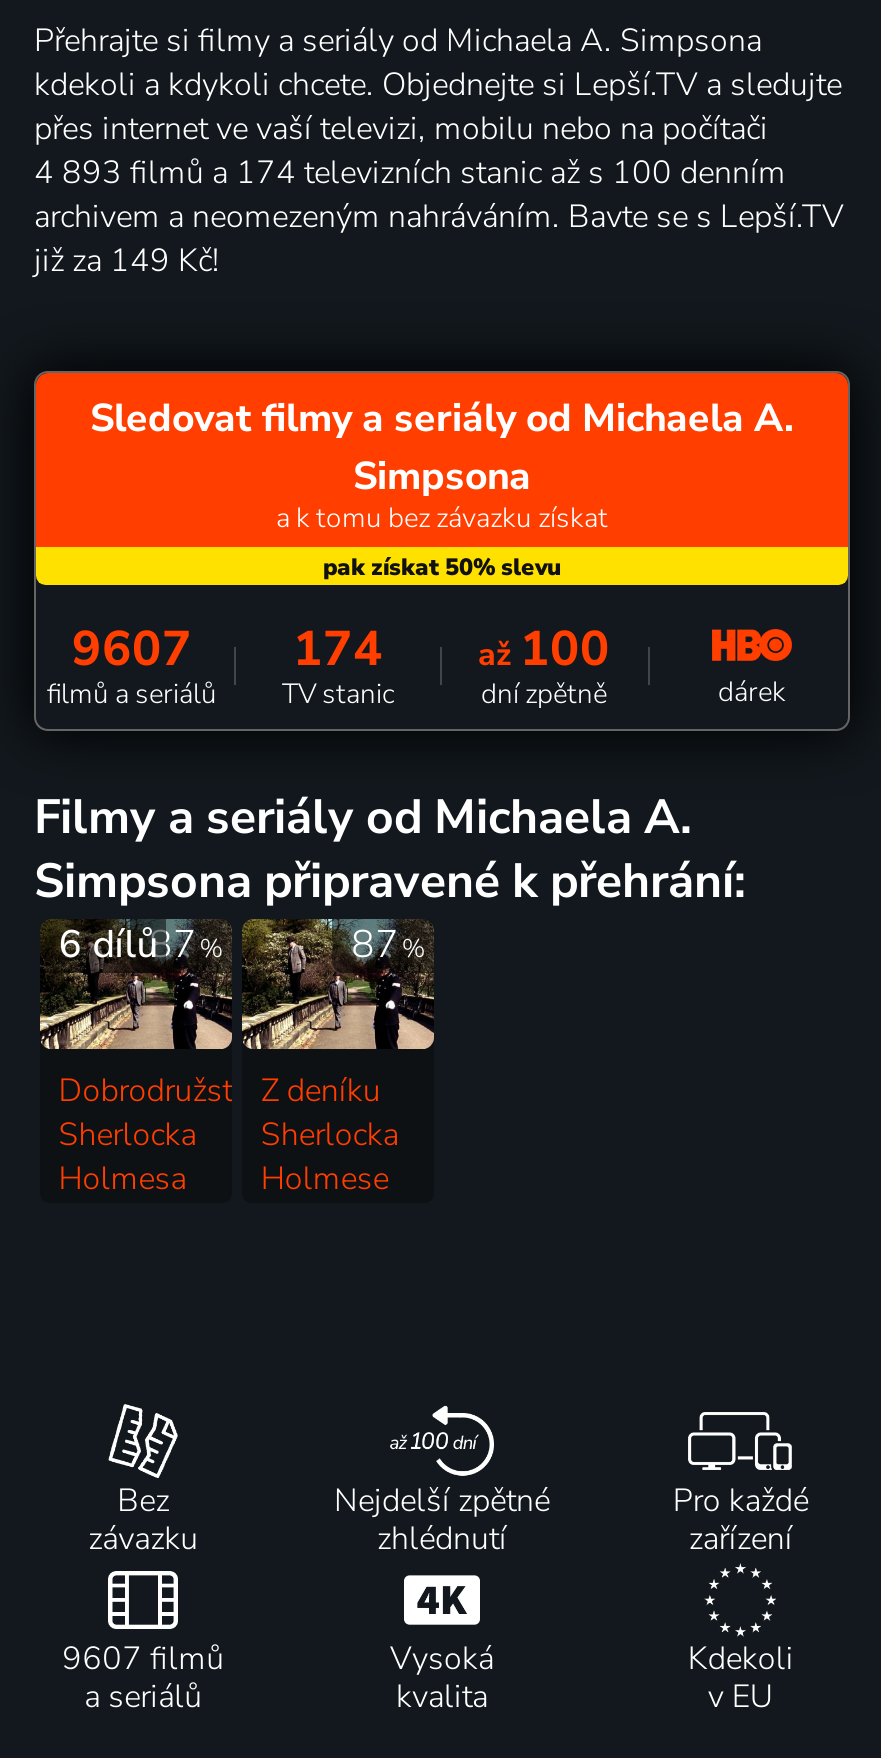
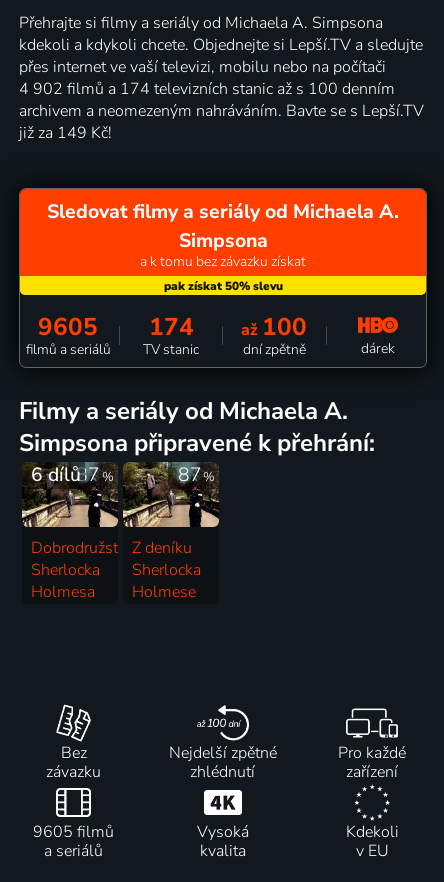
- 4 893 filmů a 174 televizních stanic až s 100 denním
+ 4 902 filmů a 174 televizních stanic až s 100 denním

- 9607 174 až 100
+ 9605 174 až 100

- 9607 filmů
+ 9605 filmů
